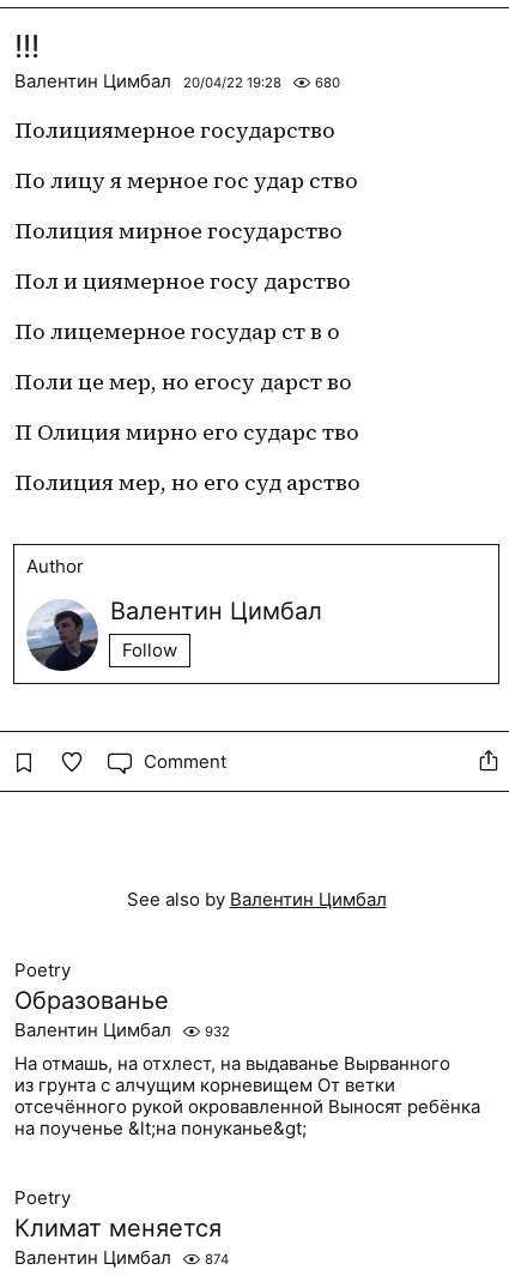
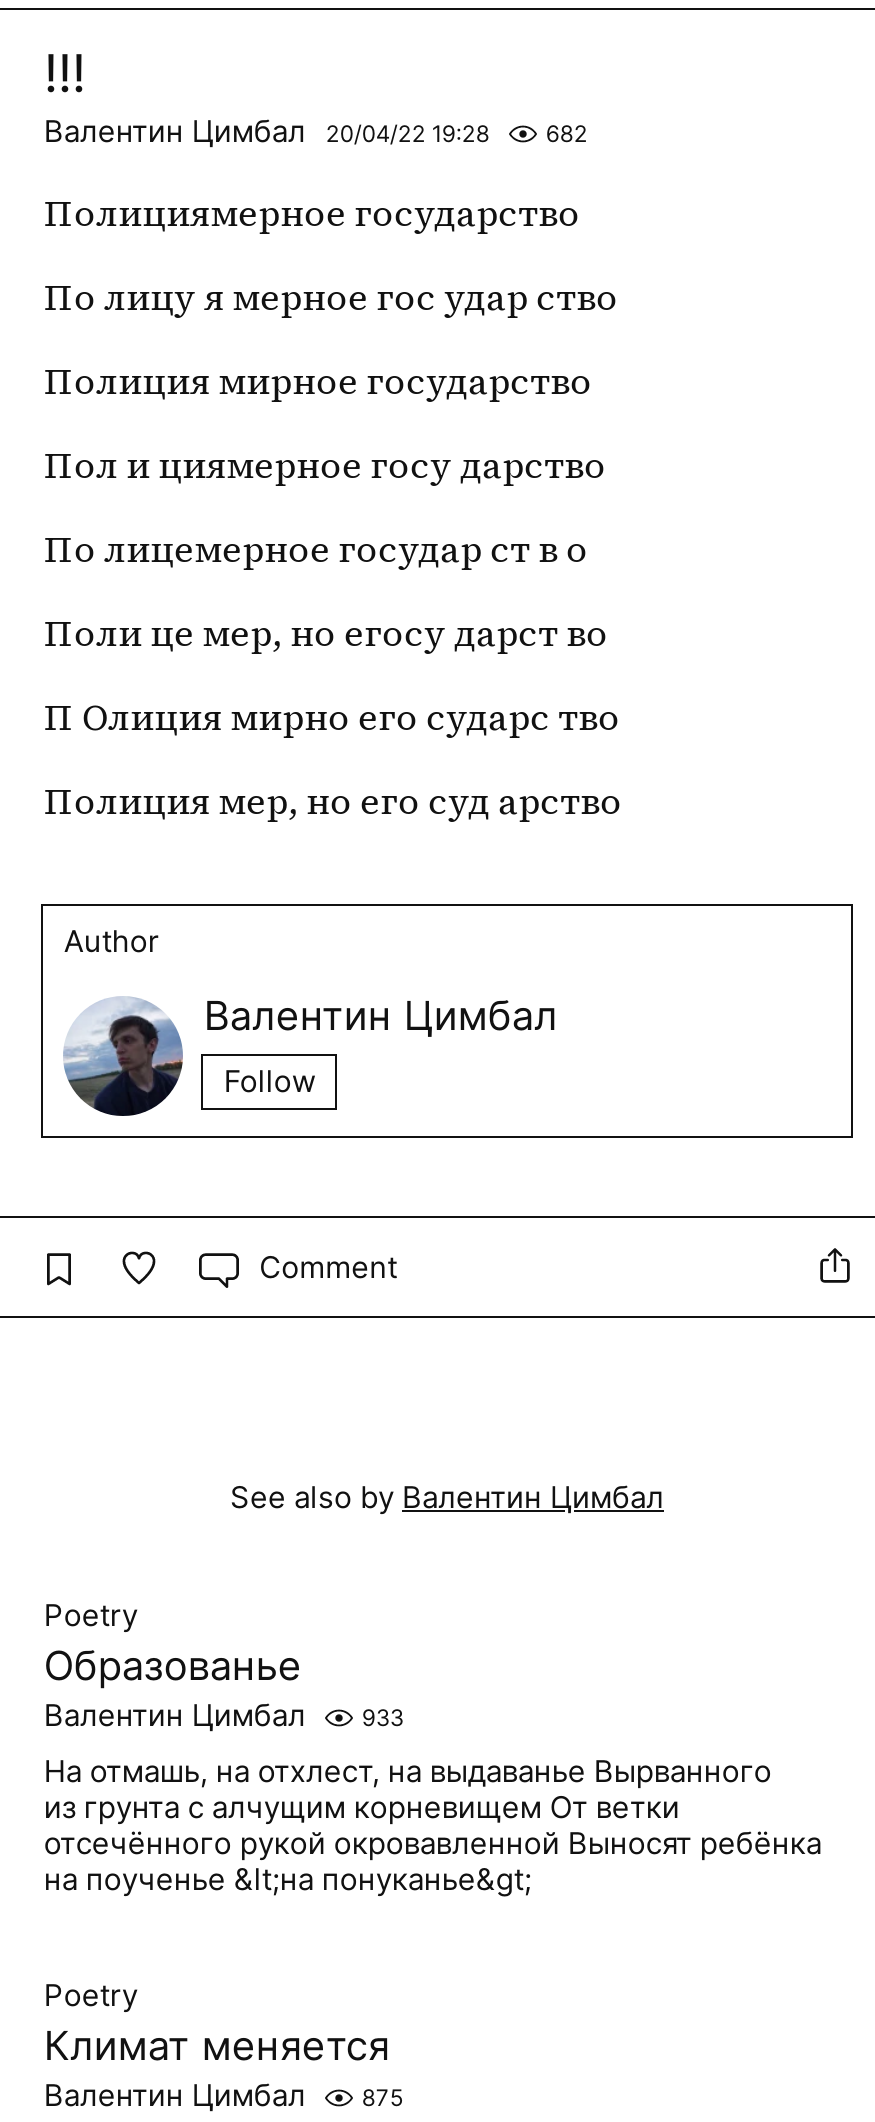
- Валентин Цимбал 20/04/22 19:28 680
+ Валентин Цимбал 20/04/22 19:28 682

- Валентин Цимбал 932
+ Валентин Цимбал 933

- Валентин Цимбал 874
+ Валентин Цимбал 875
